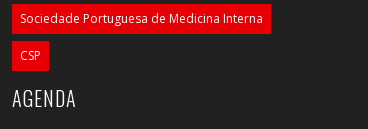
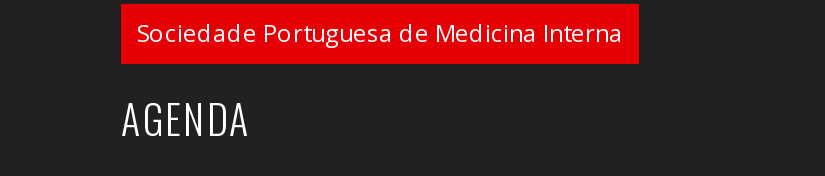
- CSP
